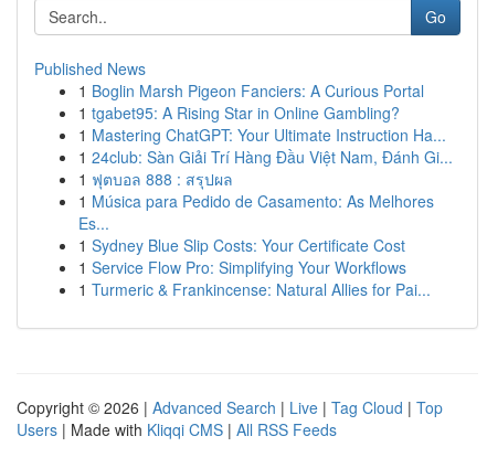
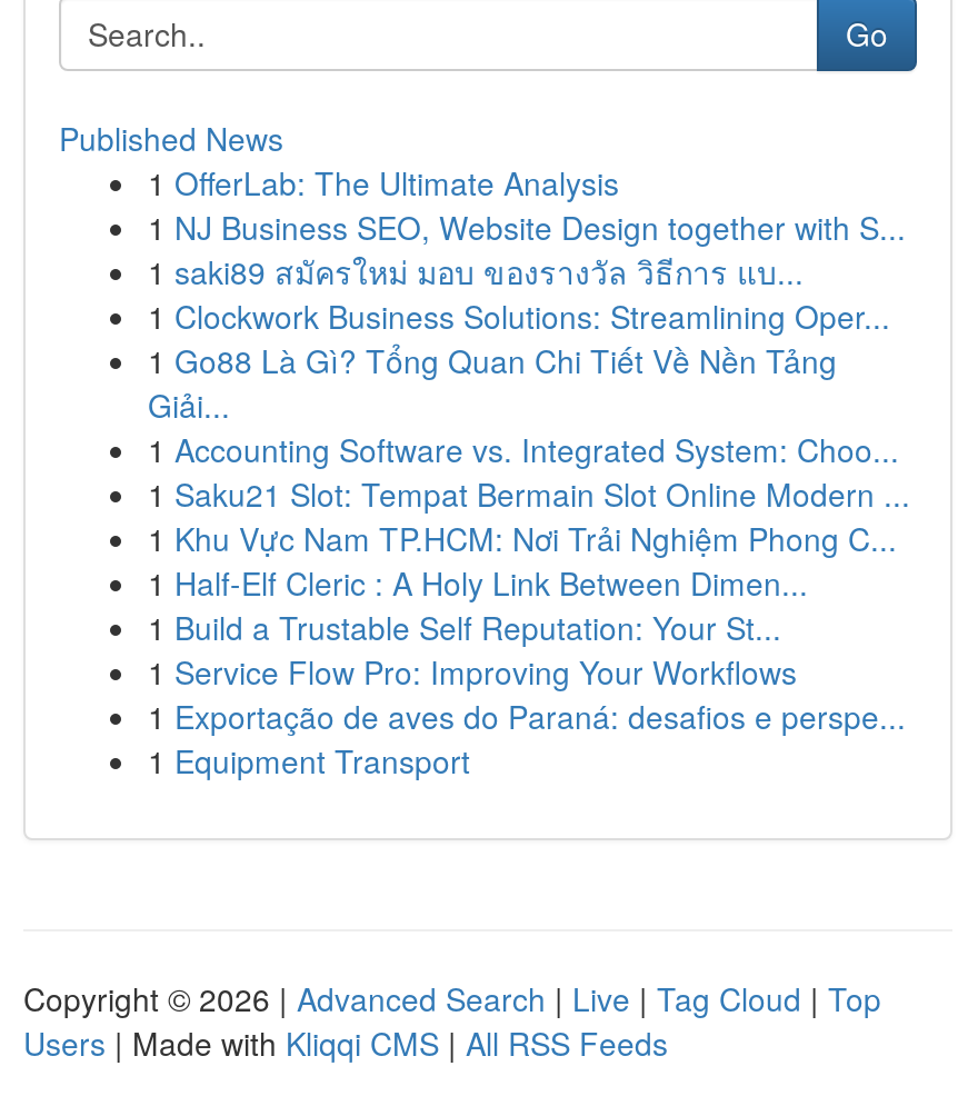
- 1 Boglin Marsh Pigeon Fanciers: A Curious Portal
- 1 tgabet95: A Rising Star in Online Gambling?
- 1 Mastering ChatGPT: Your Ultimate Instruction Ha...
- 1 24club: Sàn Giải Trí Hàng Đầu Việt Nam, Đánh Gi...
- 1 ฟุตบอล 888 : สรุปผล
- 1 Música para Pedido de Casamento: As Melhores
- Es...
- 1 Sydney Blue Slip Costs: Your Certificate Cost
- 1 Service Flow Pro: Simplifying Your Workflows
- 1 Turmeric & Frankincense: Natural Allies for Pai...
+ 1 OfferLab: The Ultimate Analysis
+ 1 NJ Business SEO, Website Design together with S...
+ 1 saki89 สมัครใหม่ มอบ ของรางวัล วิธีการ แบ...
+ 1 Clockwork Business Solutions: Streamlining Oper...
+ 1 Go88 Là Gì? Tổng Quan Chi Tiết Về Nền Tảng
+ Giải...
+ 1 Accounting Software vs. Integrated System: Choo...
+ 1 Saku21 Slot: Tempat Bermain Slot Online Modern ...
+ 1 Khu Vực Nam TP.HCM: Nơi Trải Nghiệm Phong C...
+ 1 Half-Elf Cleric : A Holy Link Between Dimen...
+ 1 Build a Trustable Self Reputation: Your St...
+ 1 Service Flow Pro: Improving Your Workflows
+ 1 Exportação de aves do Paraná: desafios e perspe...
+ 1 Equipment Transport
